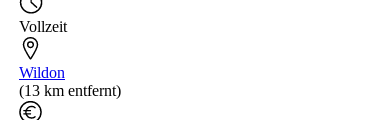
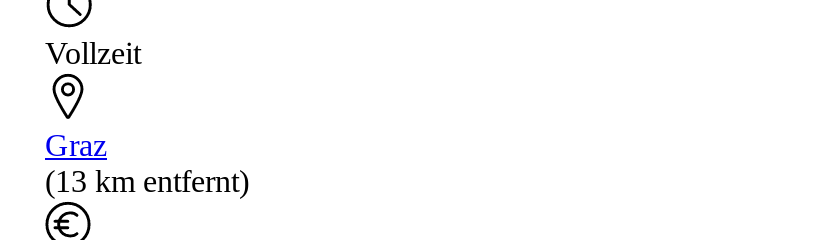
- Wildon
+ Graz
